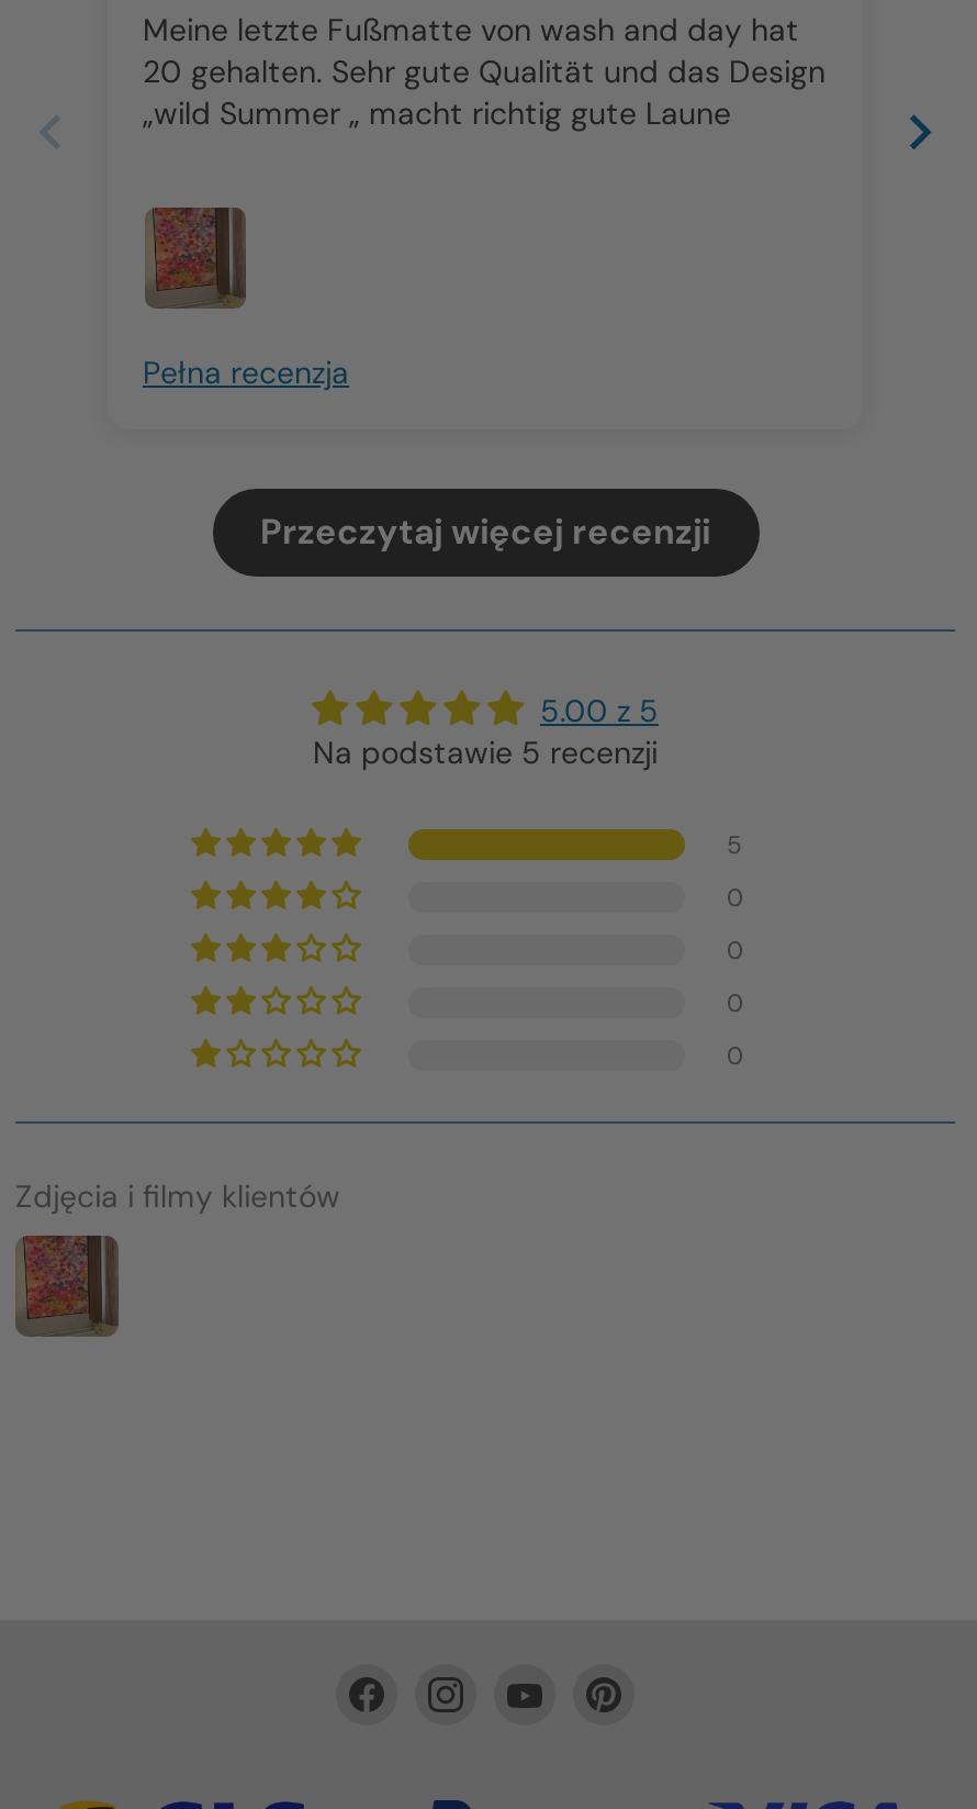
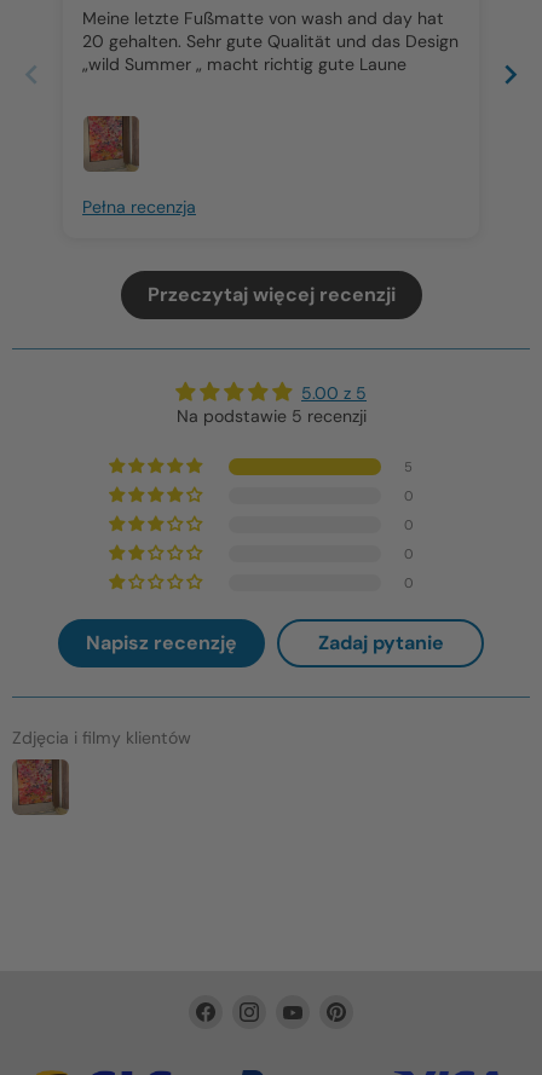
+ Napisz recenzję
+ Zadaj pytanie
